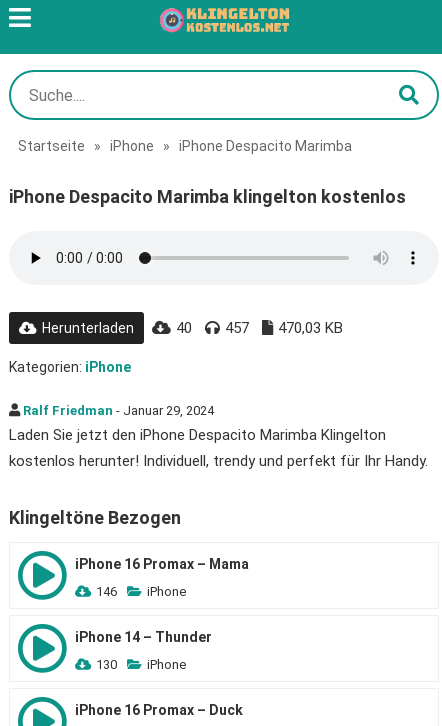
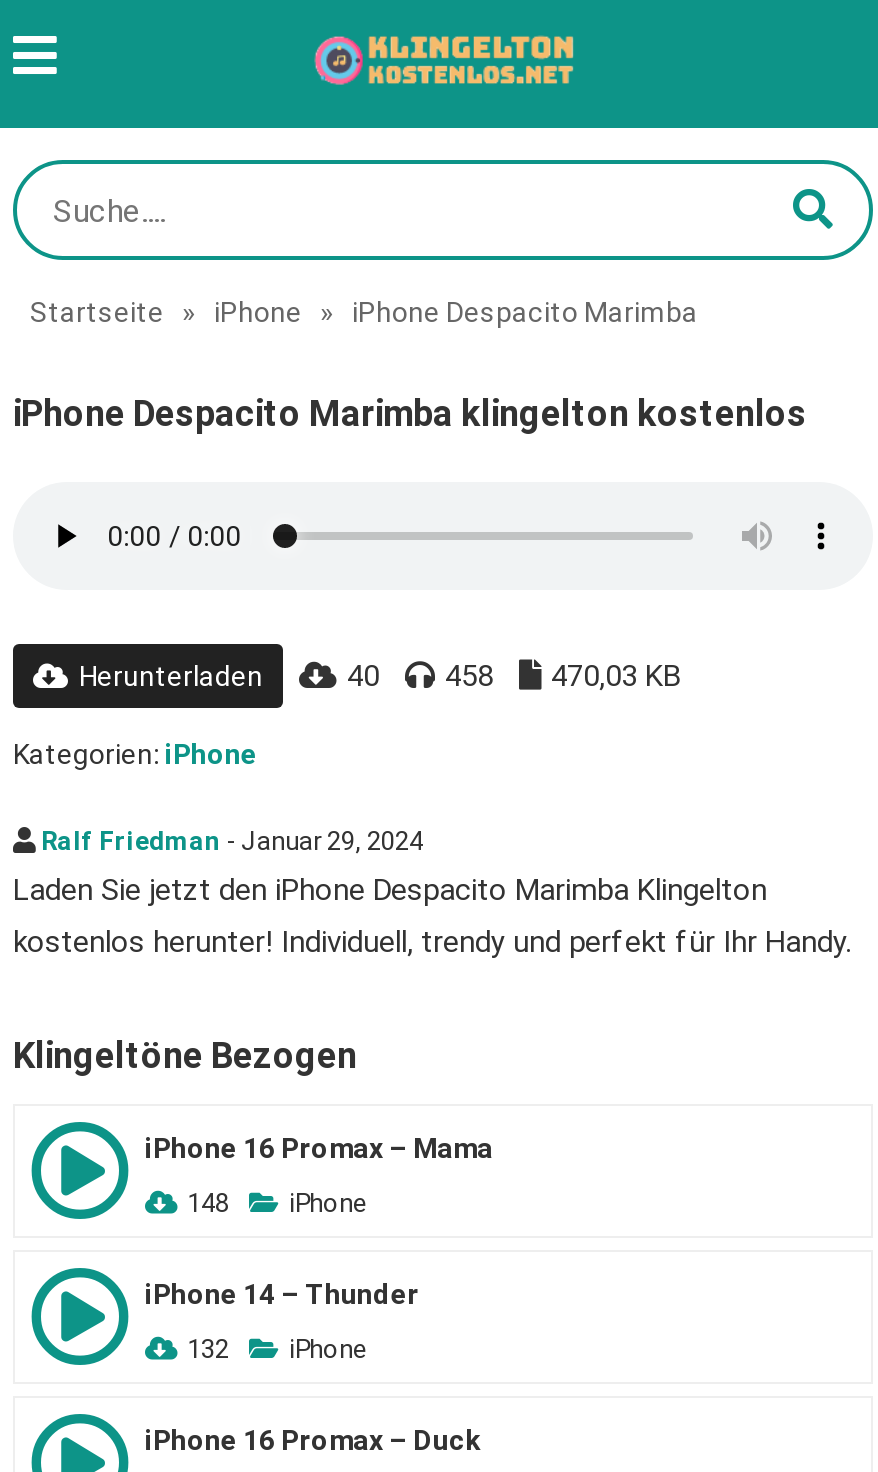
- 40 457 470,03 KB
+ 40 458 470,03 KB

- 146 iPhone
+ 148 iPhone

- 130 iPhone
+ 132 iPhone
